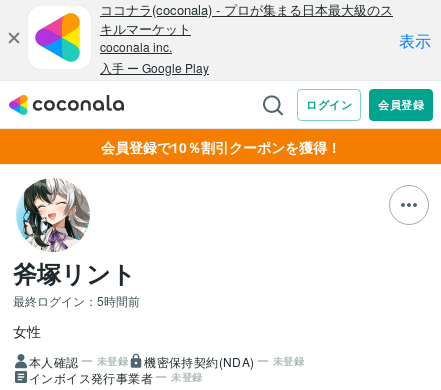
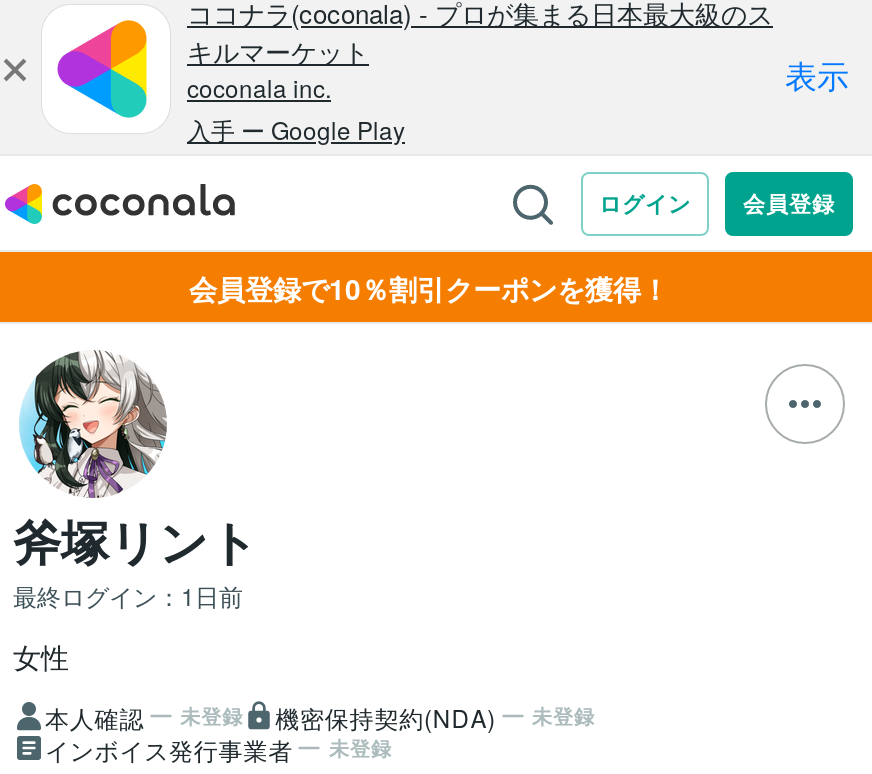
- 最終ログイン：5時間前
+ 最終ログイン：1日前
